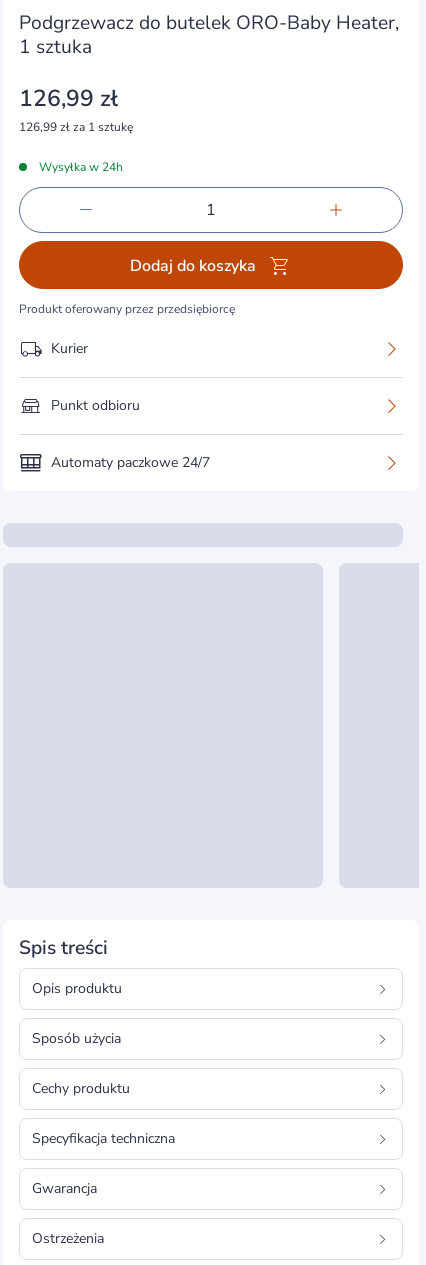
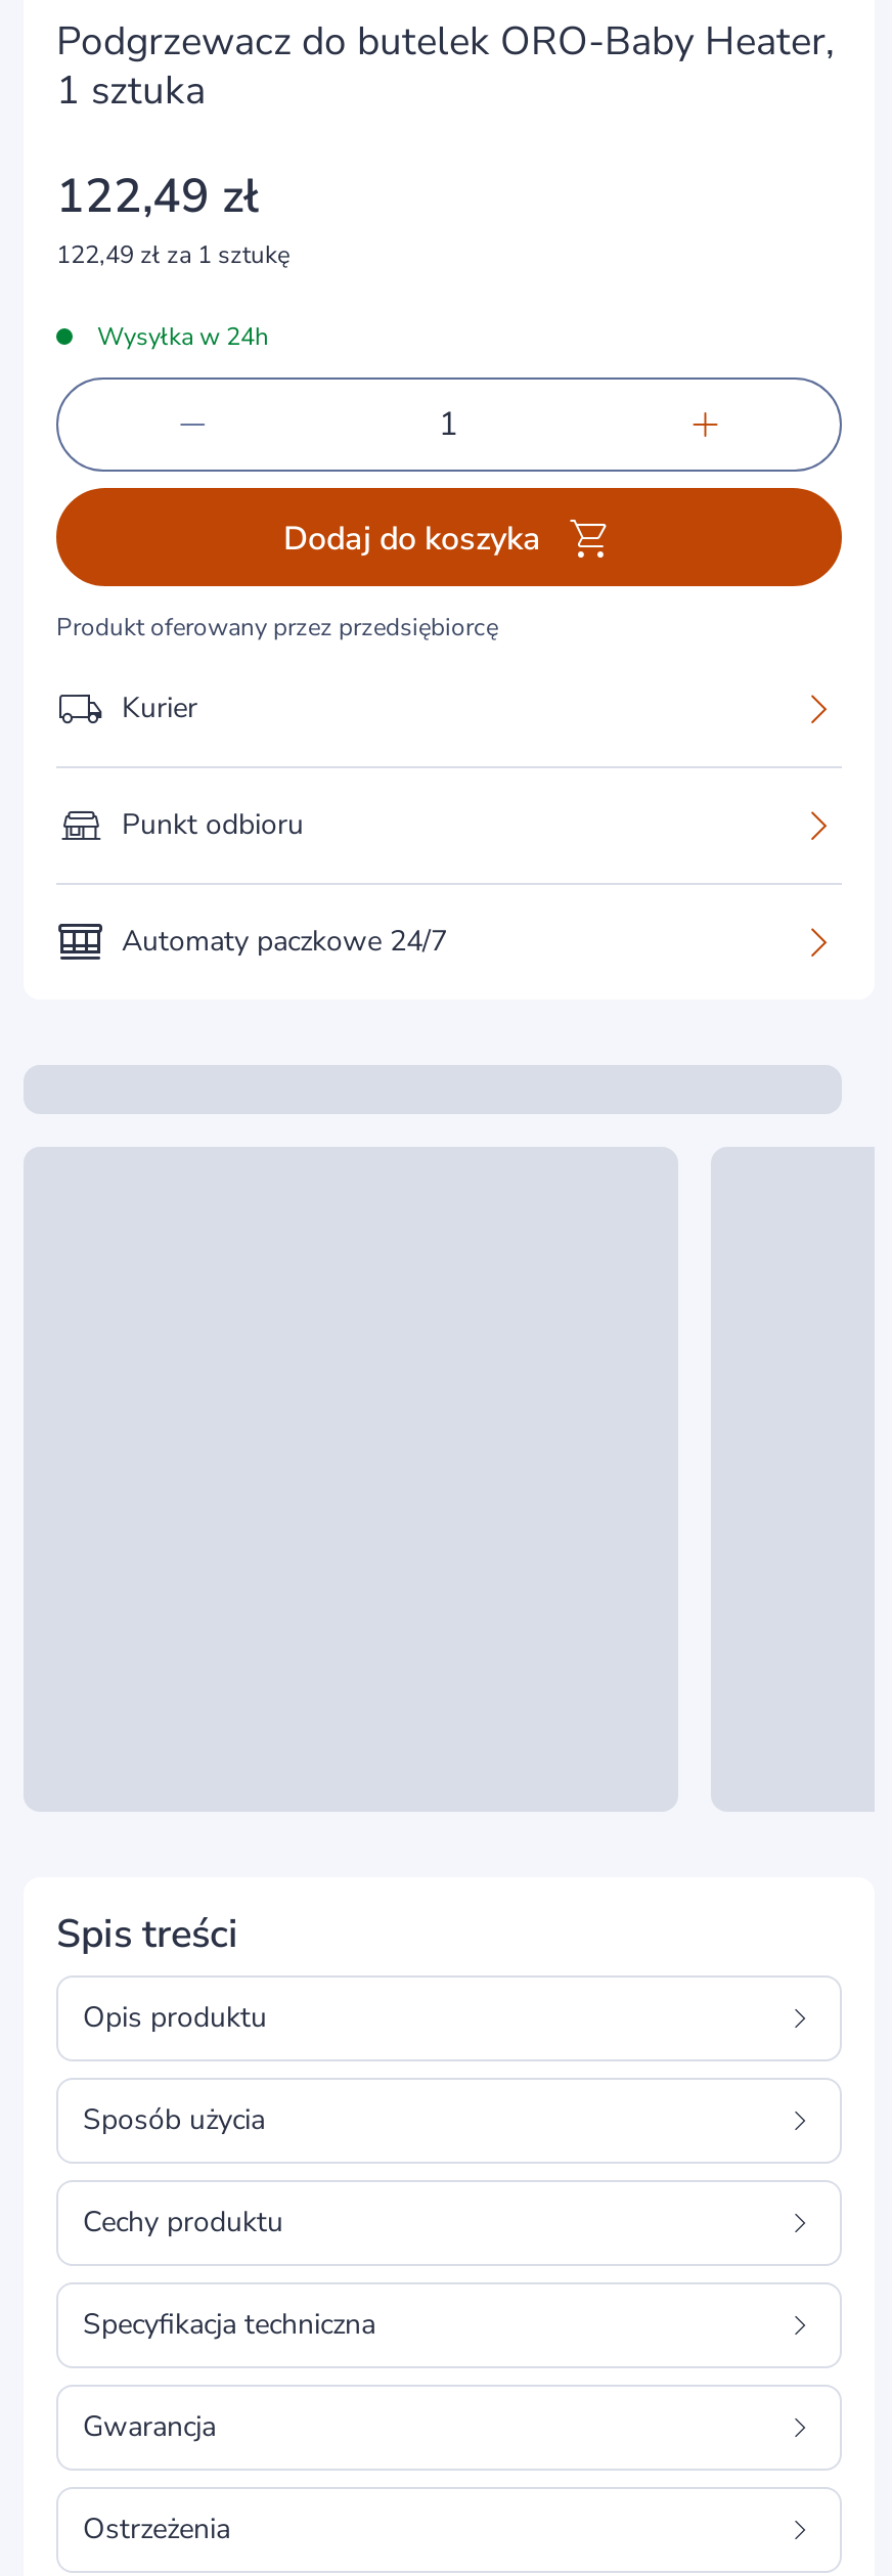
- 126,99 zł
+ 122,49 zł

- 126,99 zł za 1 sztukę
+ 122,49 zł za 1 sztukę
